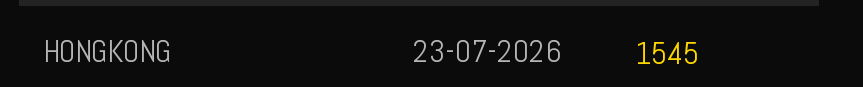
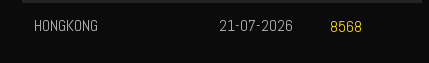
- 23-07-2026
+ 21-07-2026

- 1545
+ 8568
